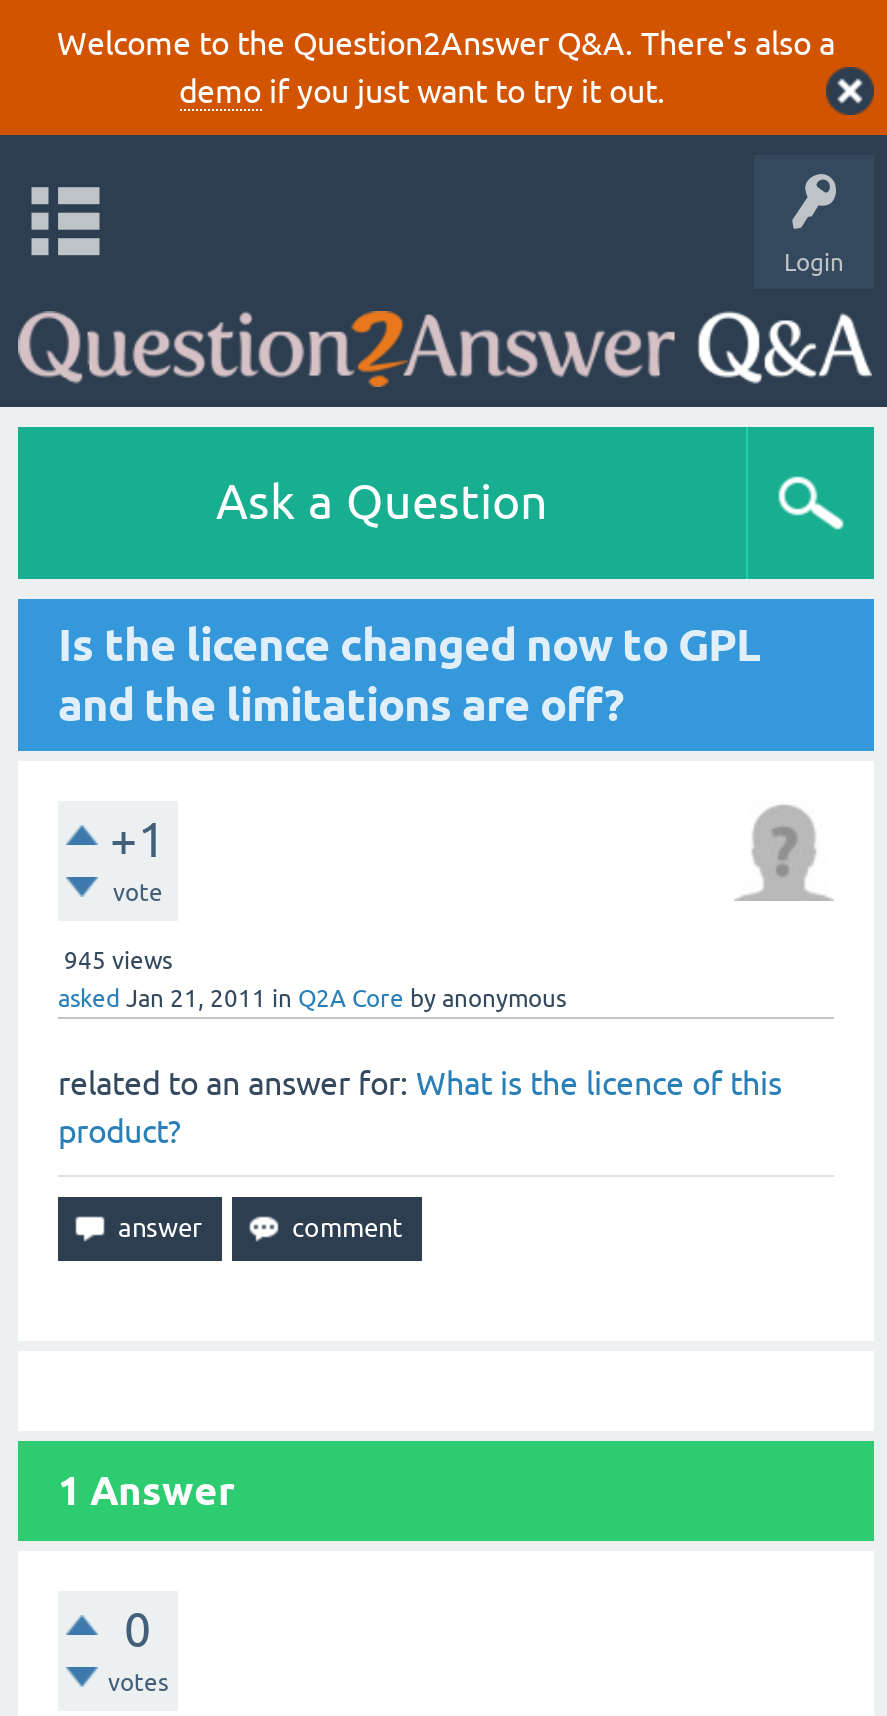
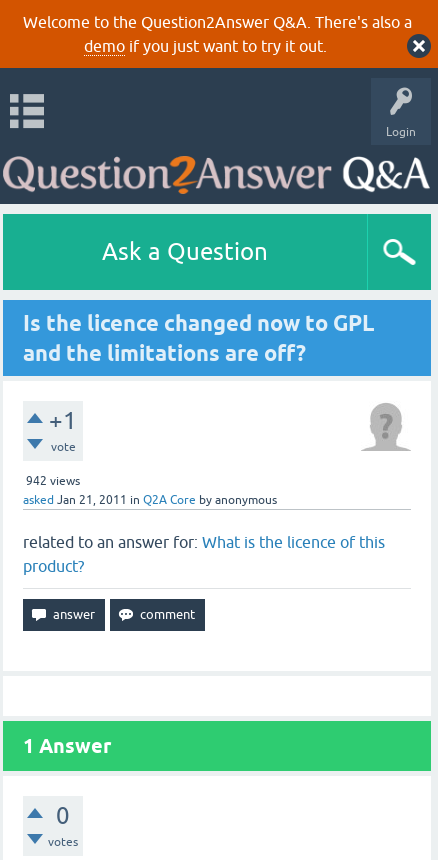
- 945 views
+ 942 views
